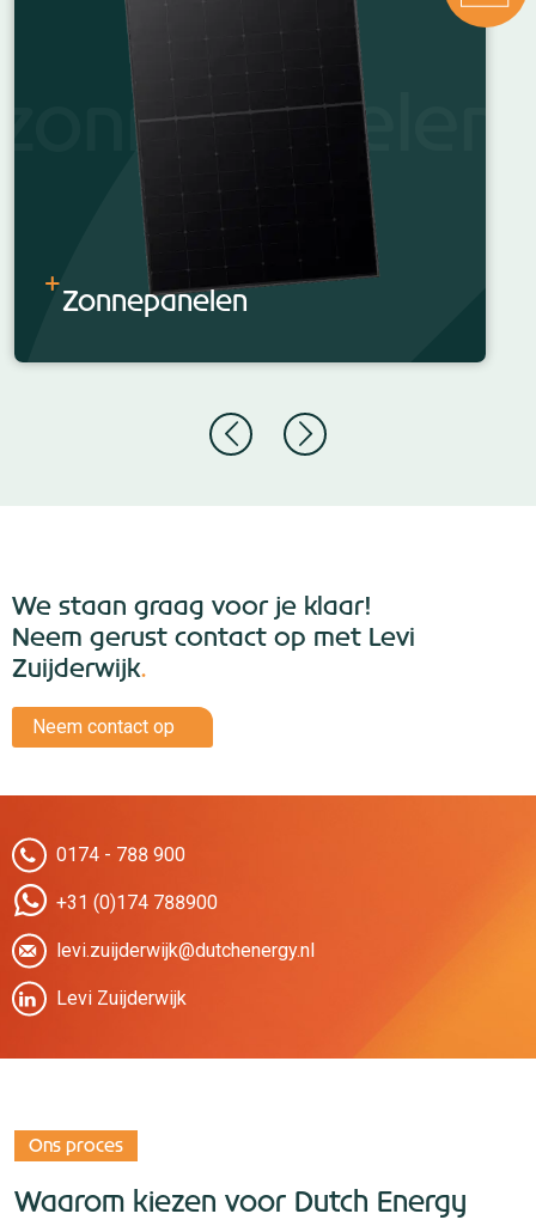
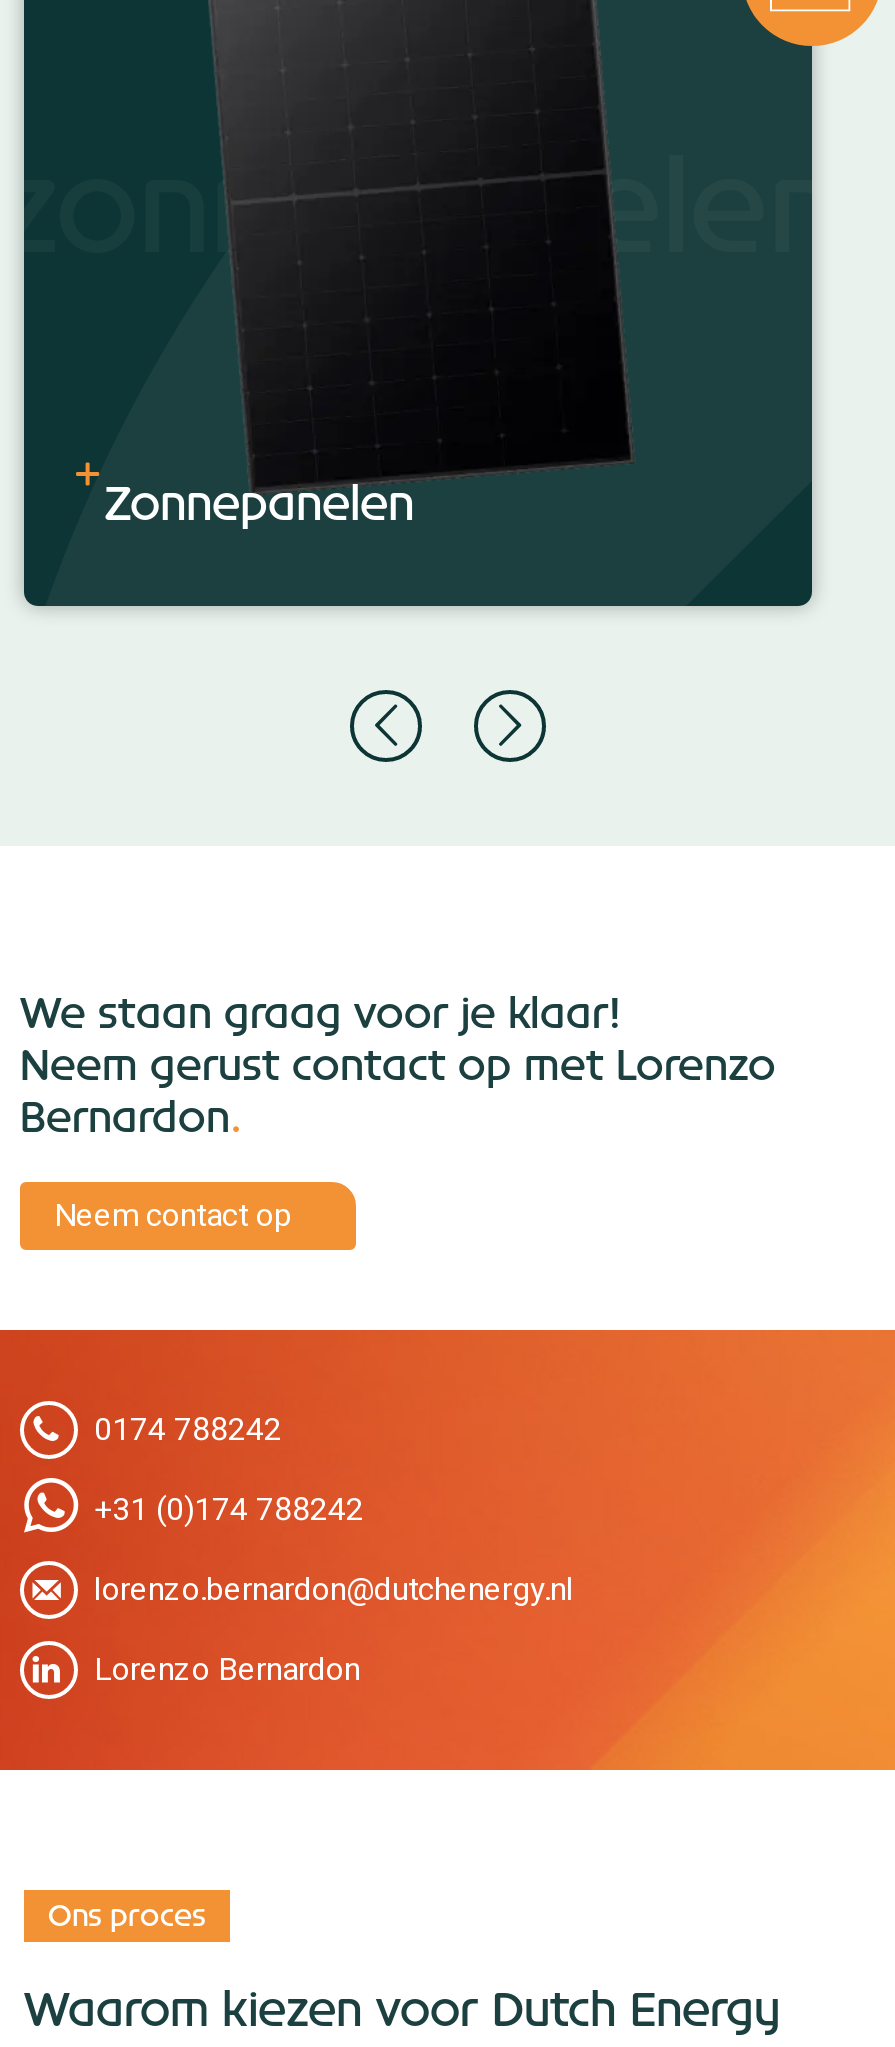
- Neem gerust contact op met Levi
- Zuijderwijk.
+ Neem gerust contact op met Lorenzo
+ Bernardon.

- 0174 - 788 900
+ 0174 788242

- +31 (0)174 788900
+ +31 (0)174 788242

- levi.zuijderwijk@dutchenergy.nl
+ lorenzo.bernardon@dutchenergy.nl

- Levi Zuijderwijk
+ Lorenzo Bernardon
